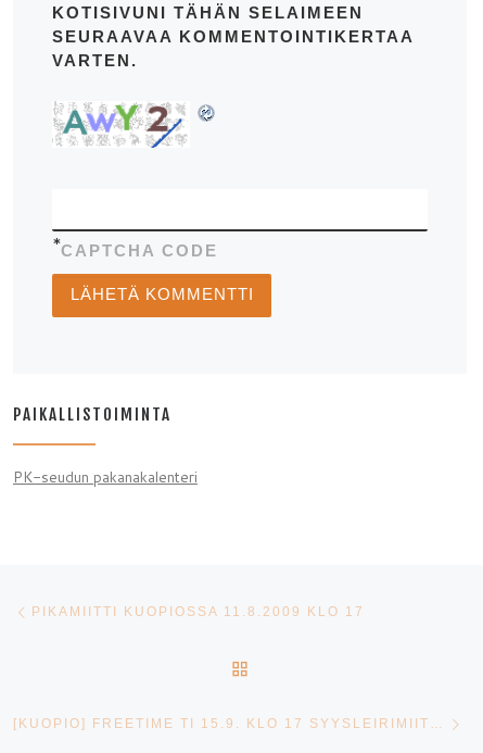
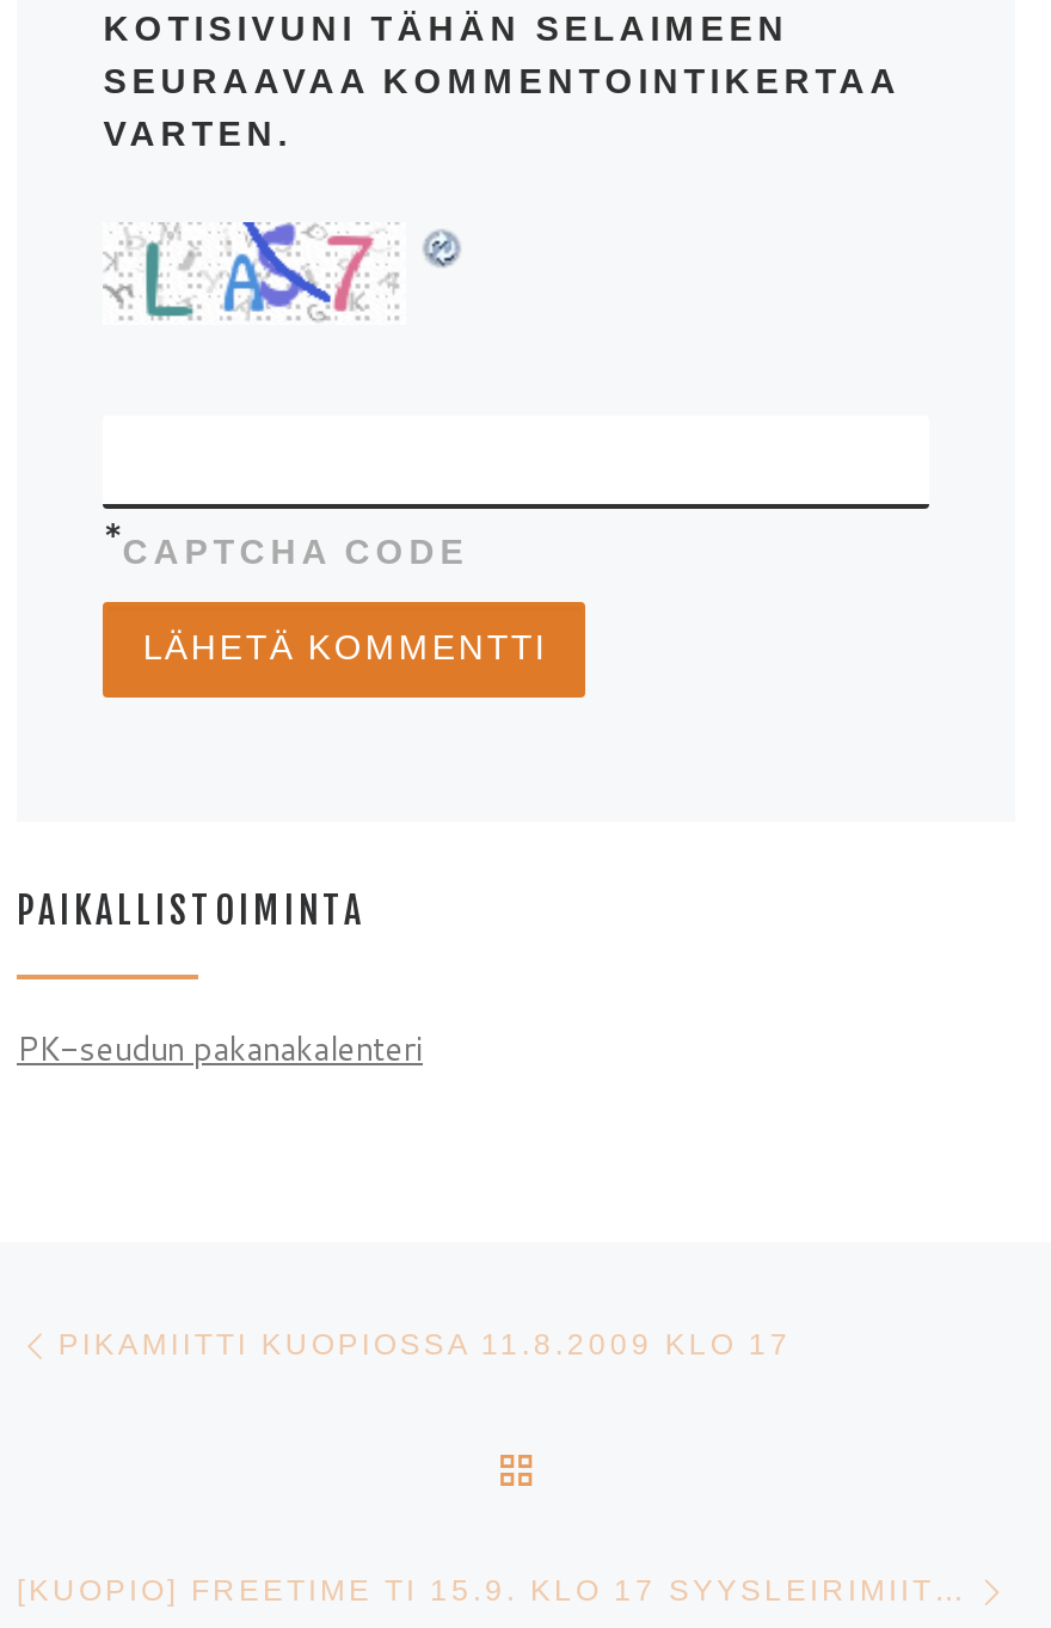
- [image]
+ [image]
